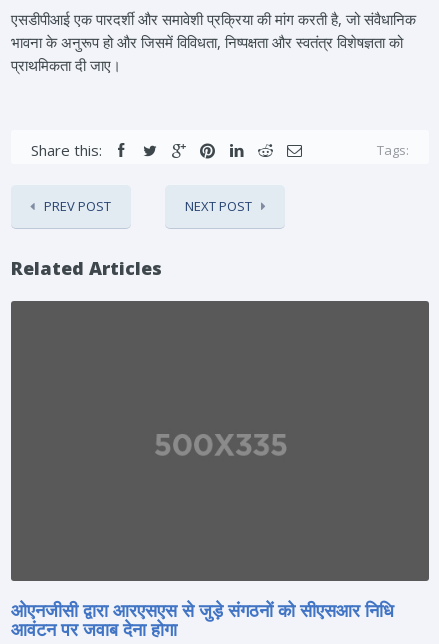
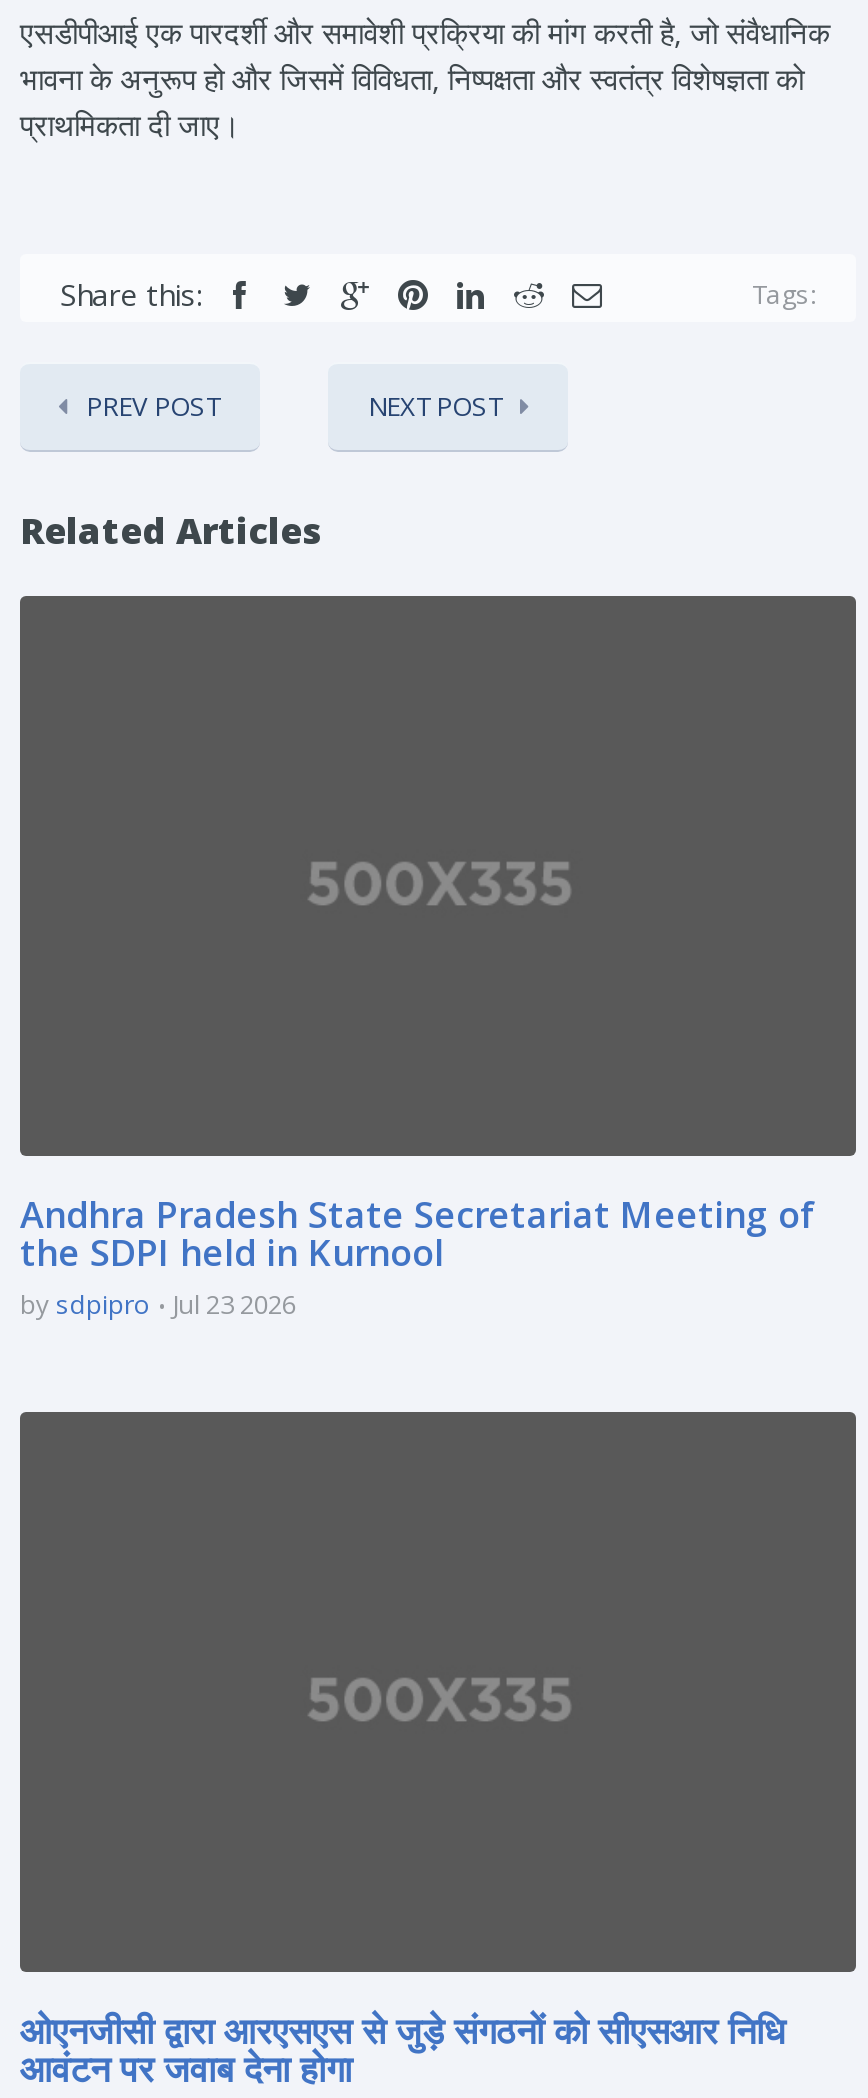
+ Andhra Pradesh State Secretariat Meeting of
+ the SDPI held in Kurnool
+ by sdpipro
+ Jul 23 2026
